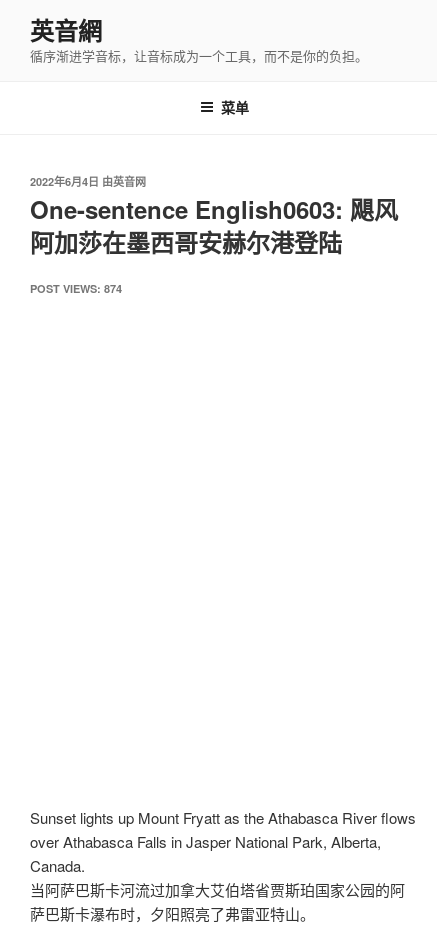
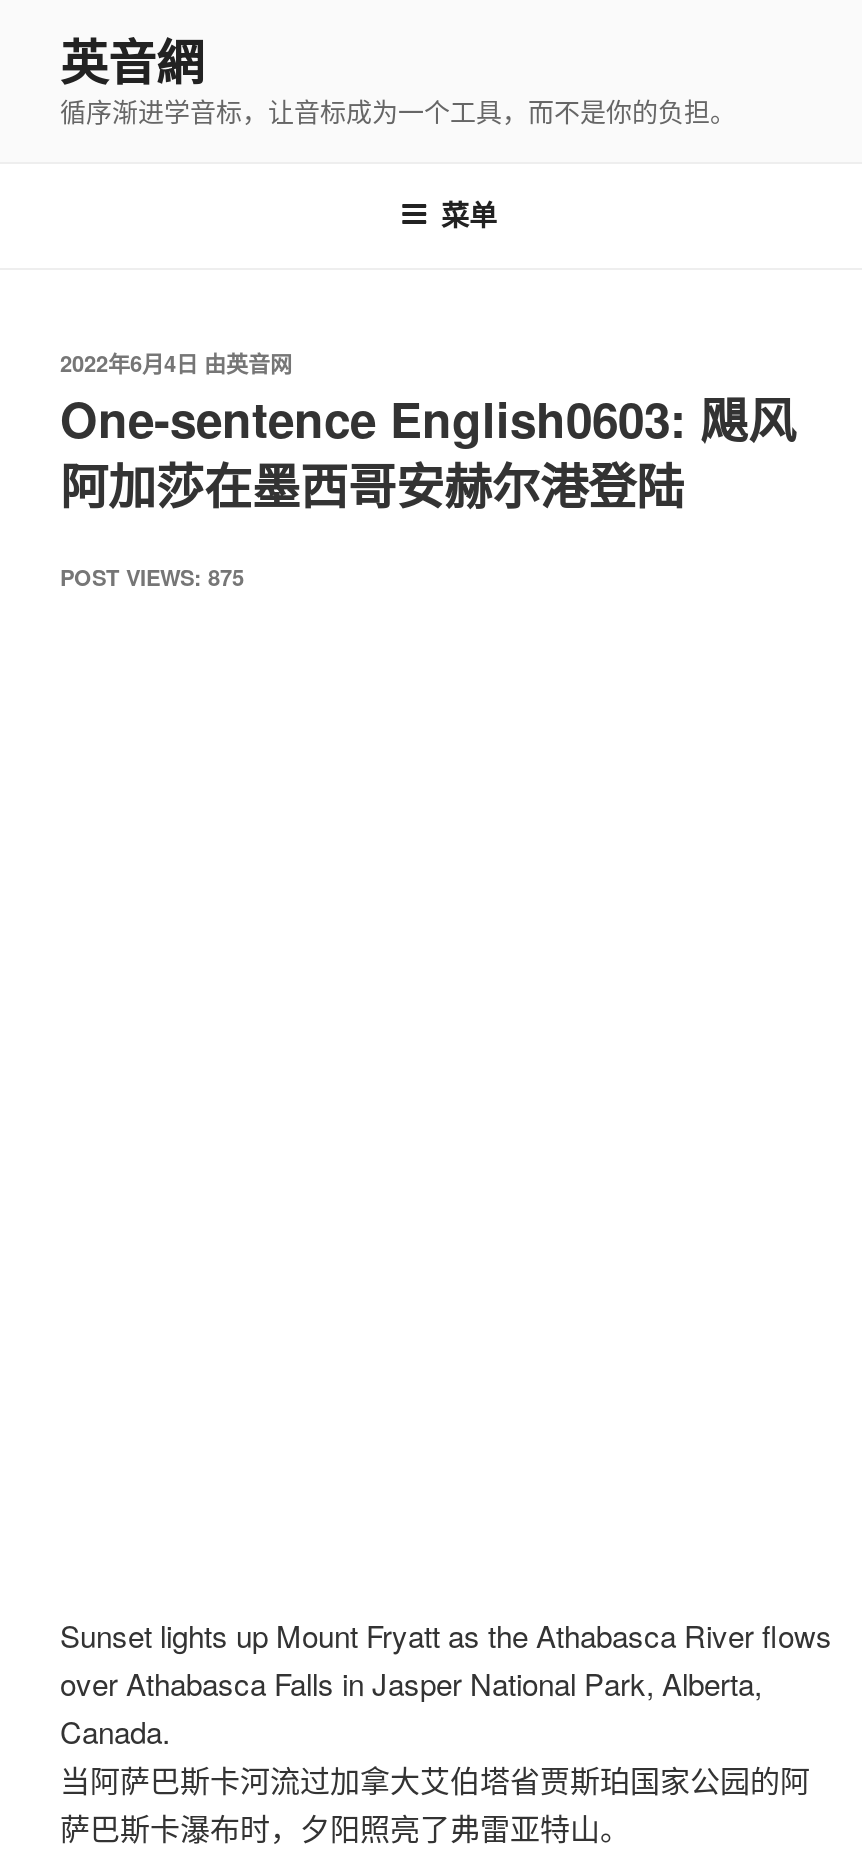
- POST VIEWS: 874
+ POST VIEWS: 875
